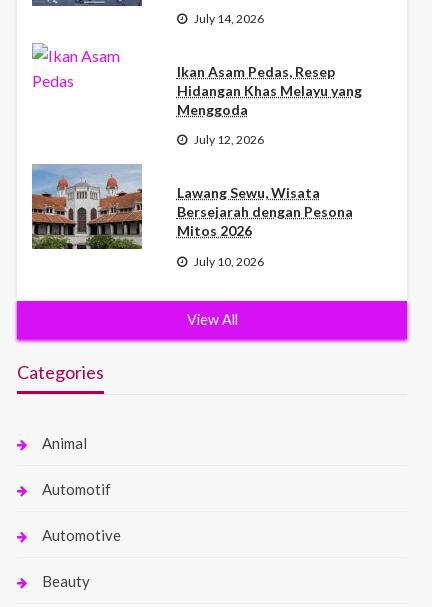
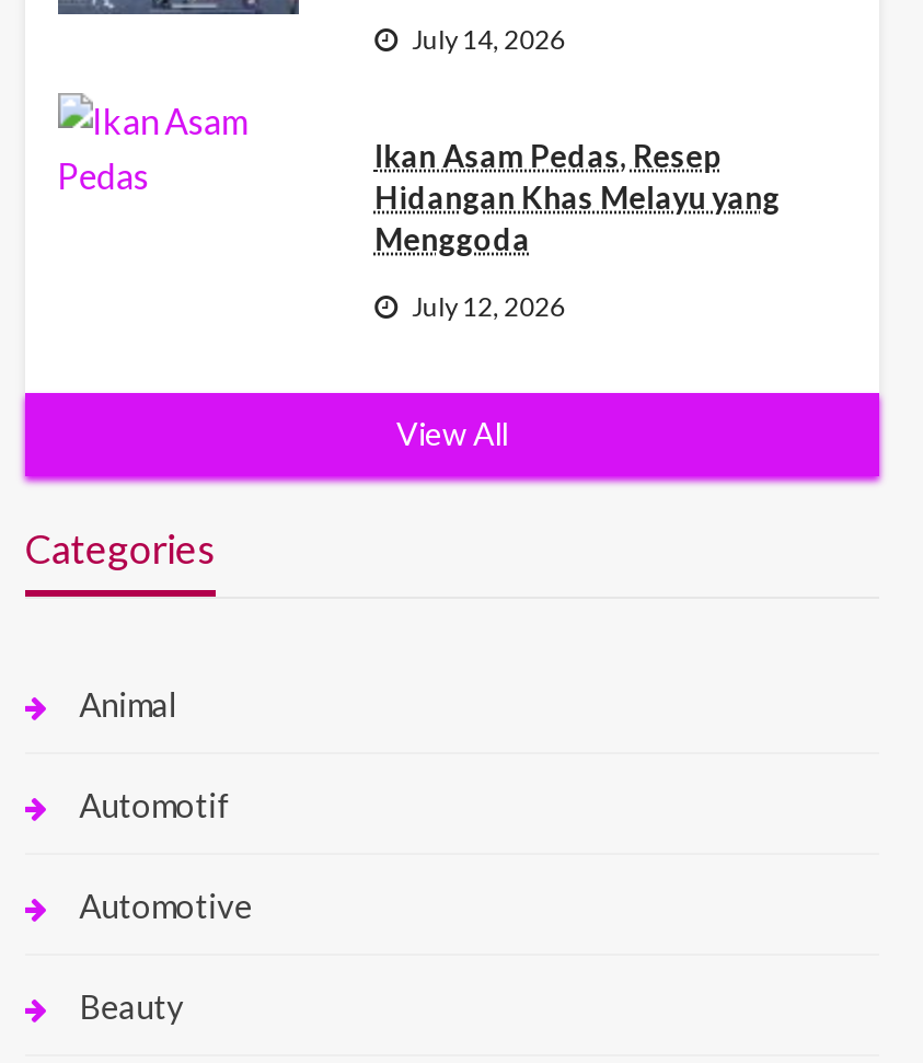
- [image]
- Lawang Sewu, Wisata
- Bersejarah dengan Pesona
- Mitos 2026
- July 10, 2026
